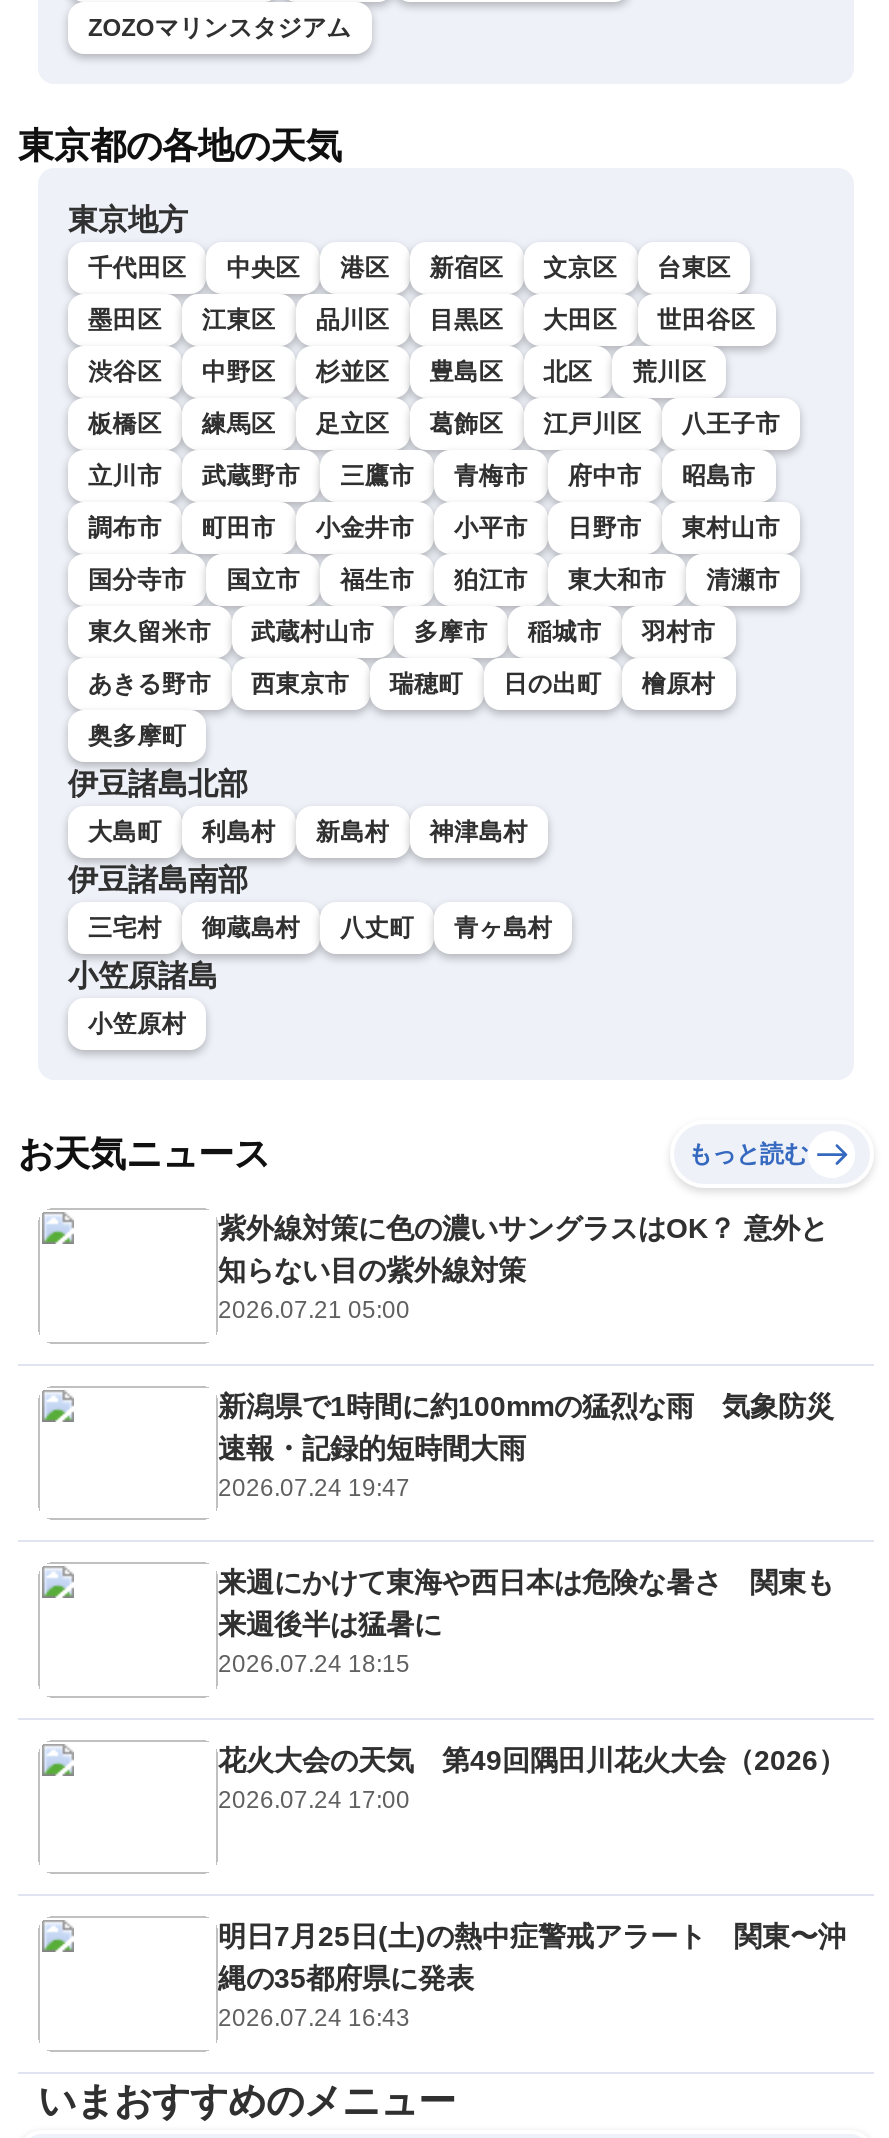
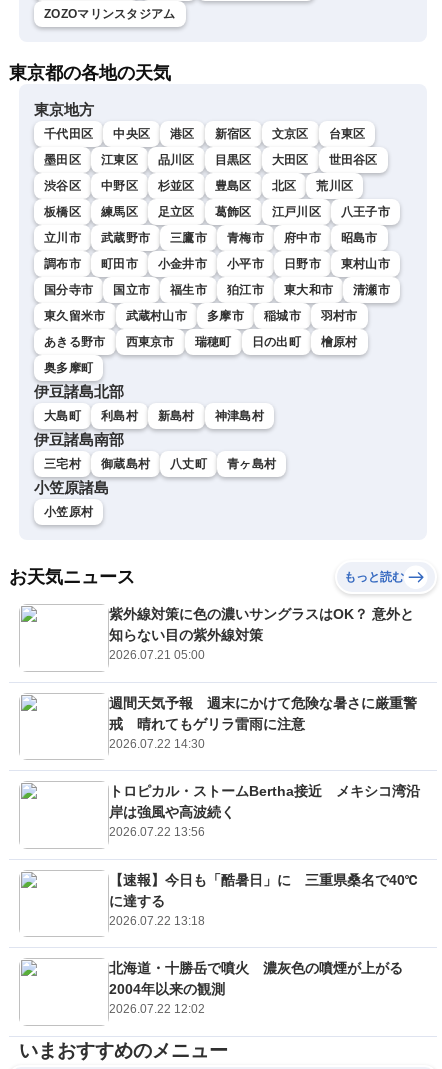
- 新潟県で1時間に約100mmの猛烈な雨 気象防災
- 速報・記録的短時間大雨
- 2026.07.24 19:47
+ 週間天気予報 週末にかけて危険な暑さに厳重警
+ 戒 晴れてもゲリラ雷雨に注意
+ 2026.07.22 14:30

- 来週にかけて東海や西日本は危険な暑さ 関東も
- 来週後半は猛暑に
- 2026.07.24 18:15
+ トロピカル・ストームBertha接近 メキシコ湾沿
+ 岸は強風や高波続く
+ 2026.07.22 13:56

- 花火大会の天気 第49回隅田川花火大会（2026）
- 2026.07.24 17:00
+ 【速報】今日も「酷暑日」に 三重県桑名で40℃
+ に達する
+ 2026.07.22 13:18

- 明日7月25日(土)の熱中症警戒アラート 関東〜沖
- 縄の35都府県に発表
- 2026.07.24 16:43
+ 北海道・十勝岳で噴火 濃灰色の噴煙が上がる
+ 2004年以来の観測
+ 2026.07.22 12:02
